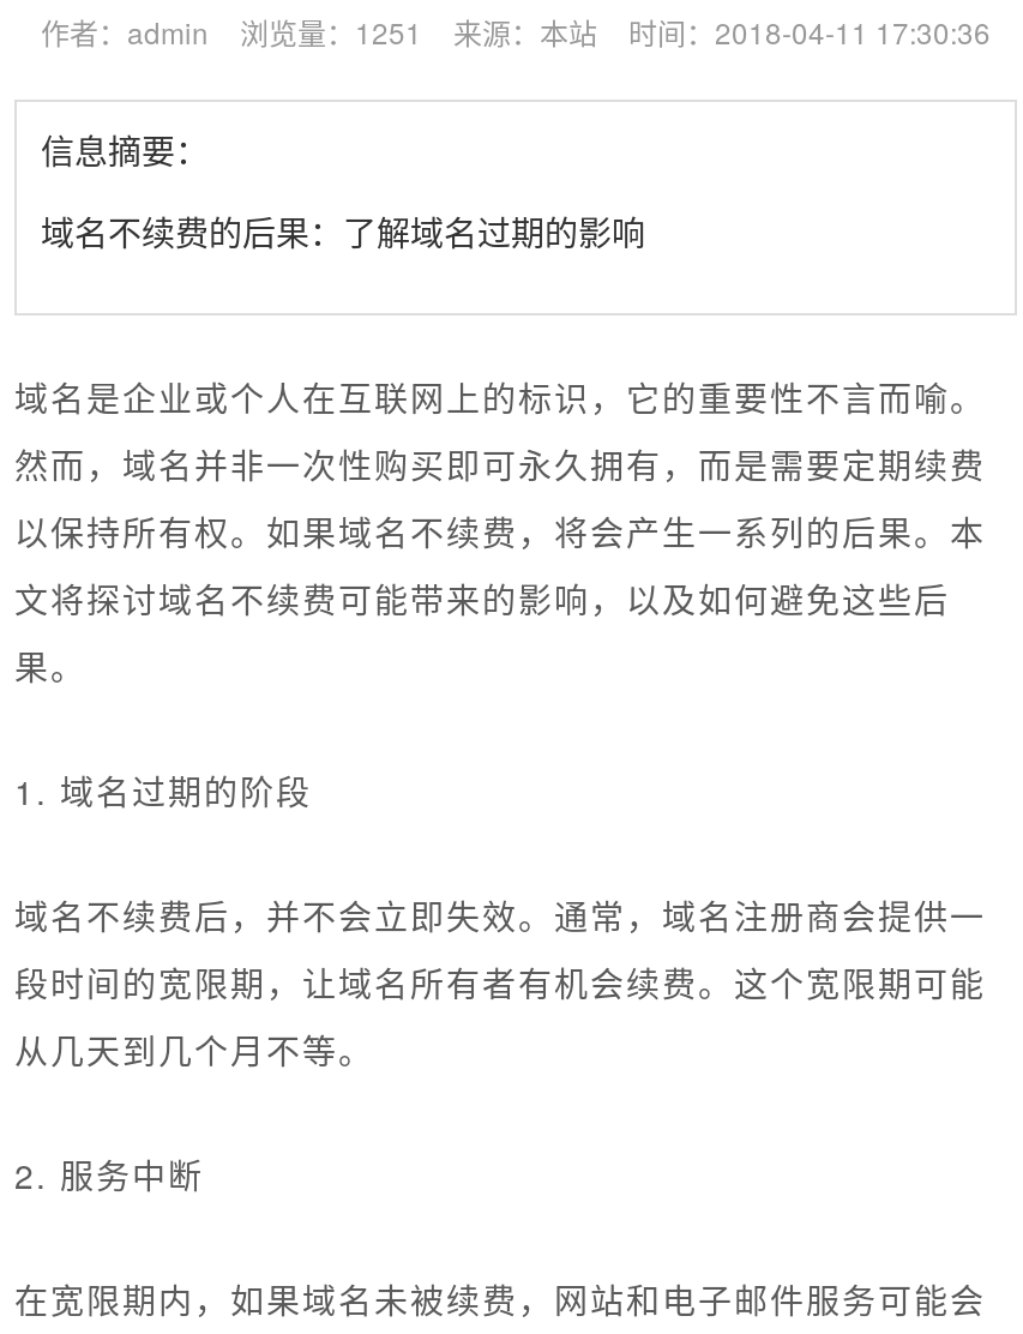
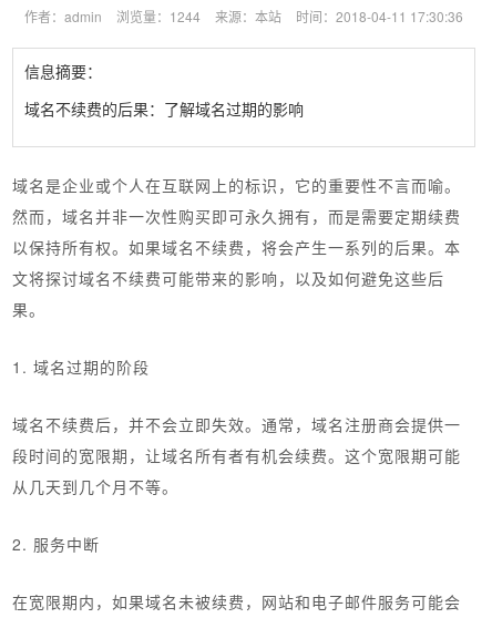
- 作者：admin 浏览量：1251 来源：本站 时间：2018-04-11 17:30:36
+ 作者：admin 浏览量：1244 来源：本站 时间：2018-04-11 17:30:36
